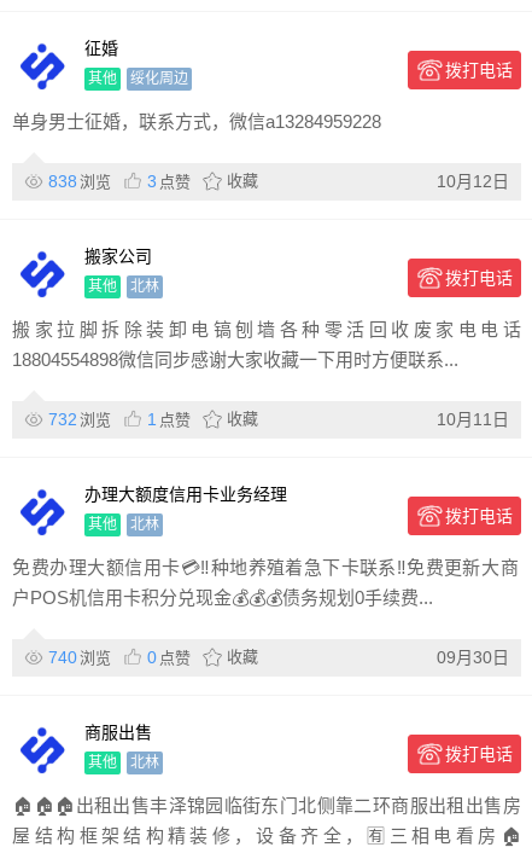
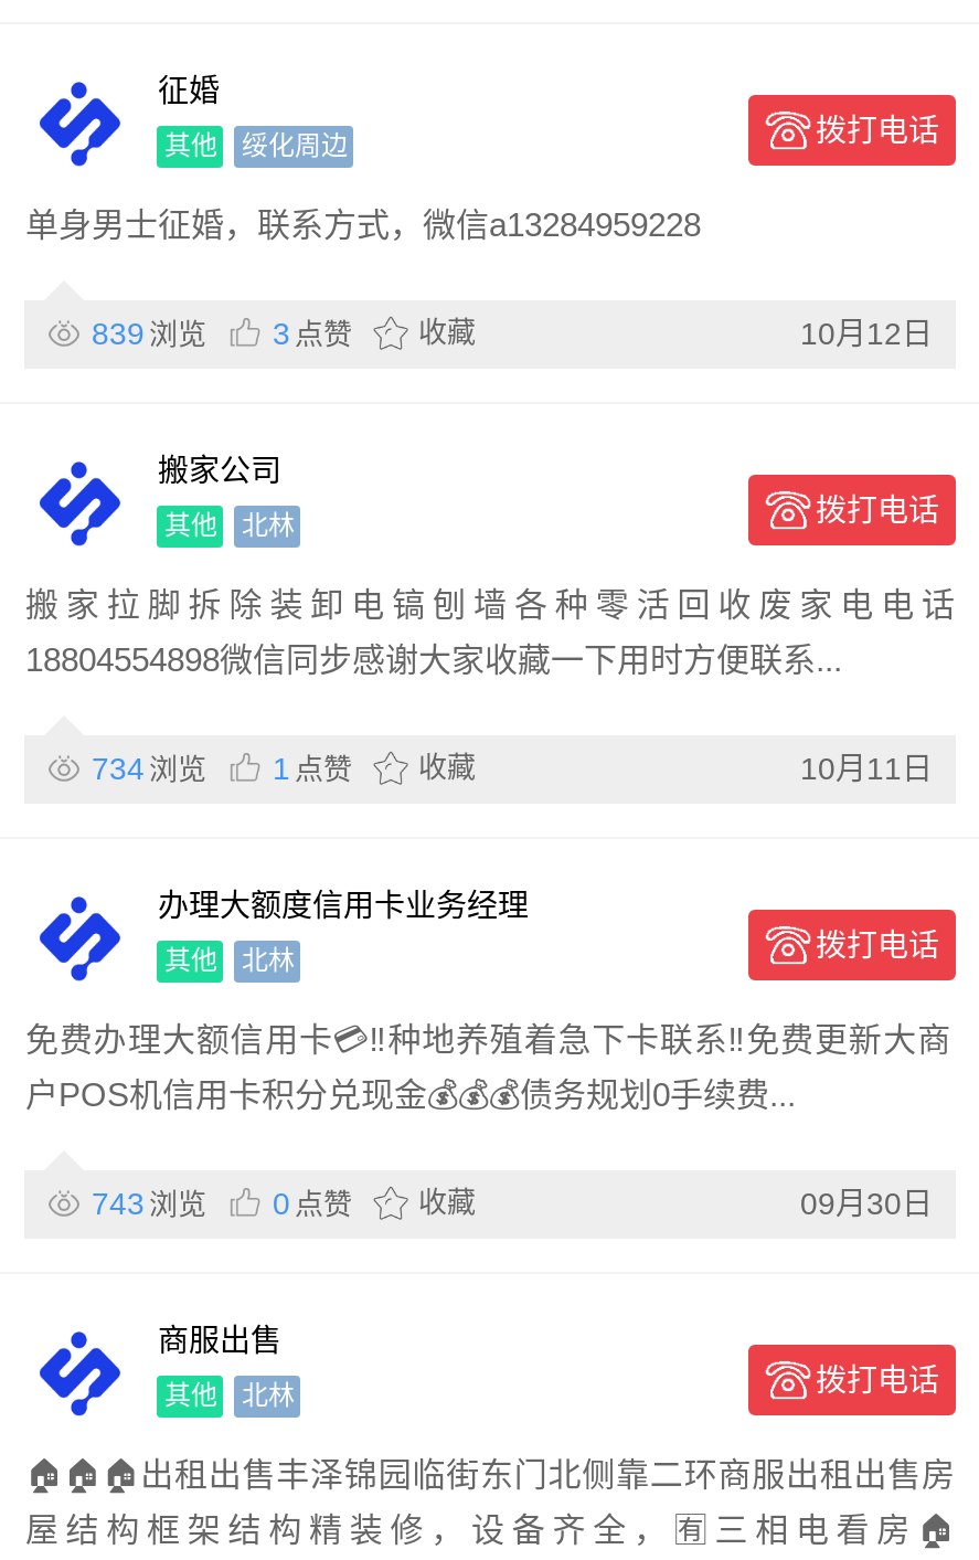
- 838 浏览 3 点赞 收藏
+ 839 浏览 3 点赞 收藏

- 732 浏览 1 点赞 收藏
+ 734 浏览 1 点赞 收藏

- 740 浏览 0 点赞 收藏
+ 743 浏览 0 点赞 收藏
